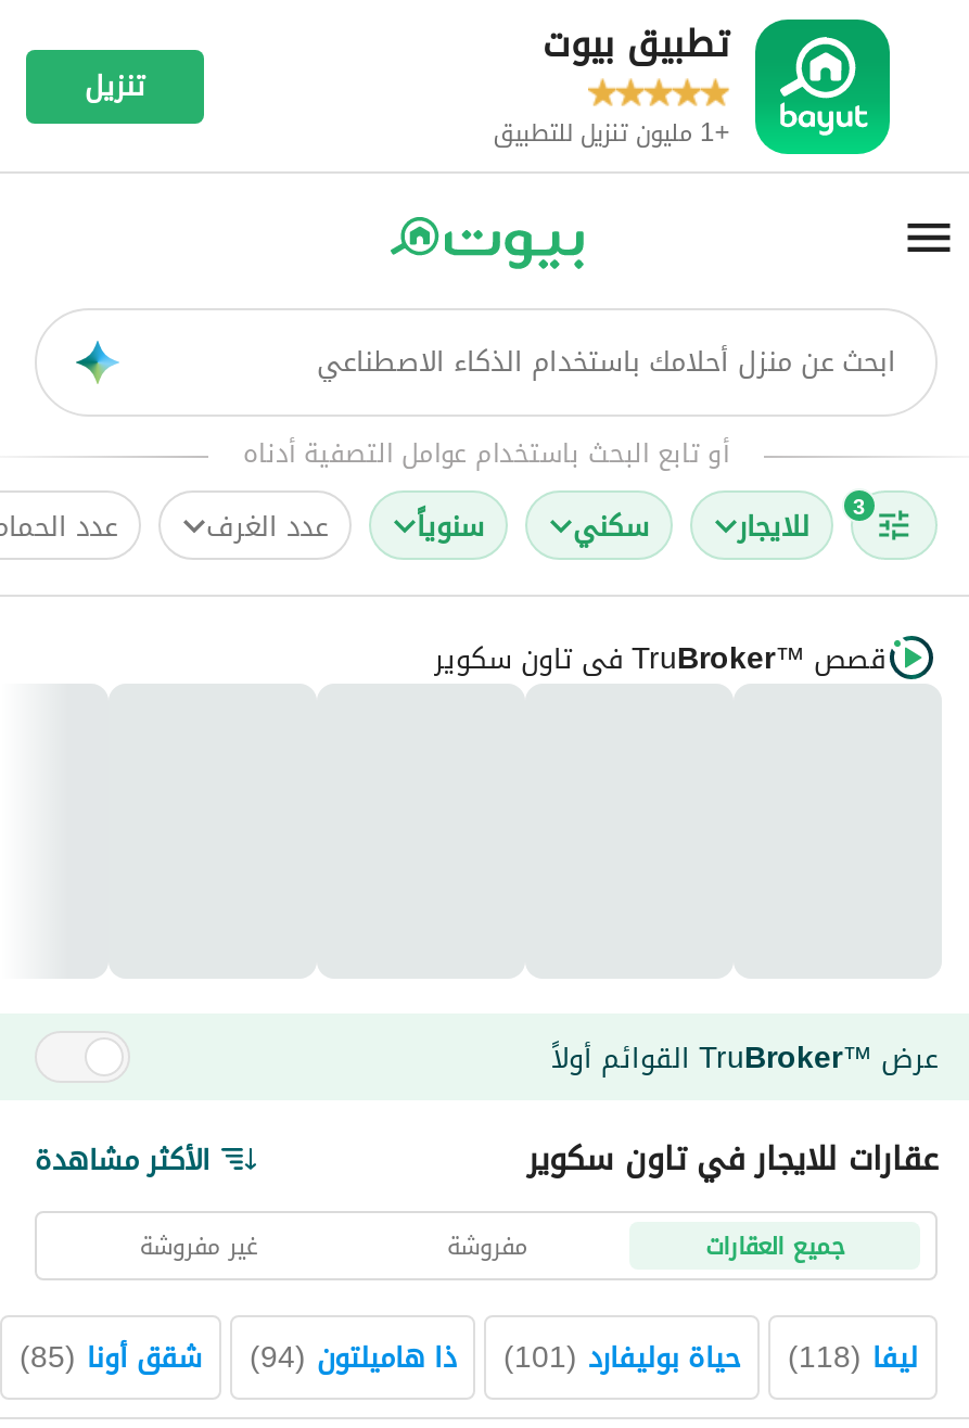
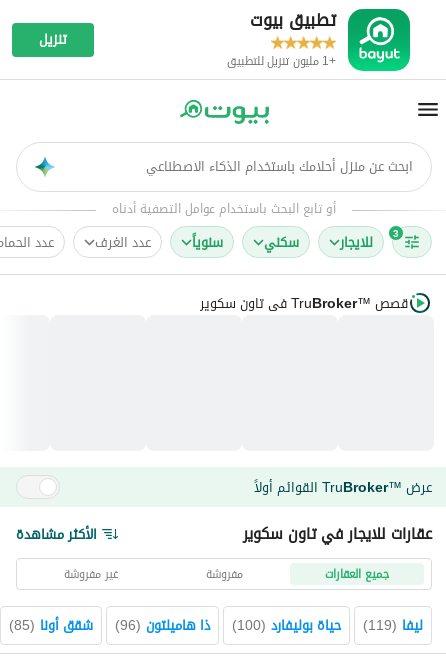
- ذا هاميلتون (94)
+ ذا هاميلتون (96)

- حياة بوليفارد (101)
+ حياة بوليفارد (100)

- ليفا (118)
+ ليفا (119)
